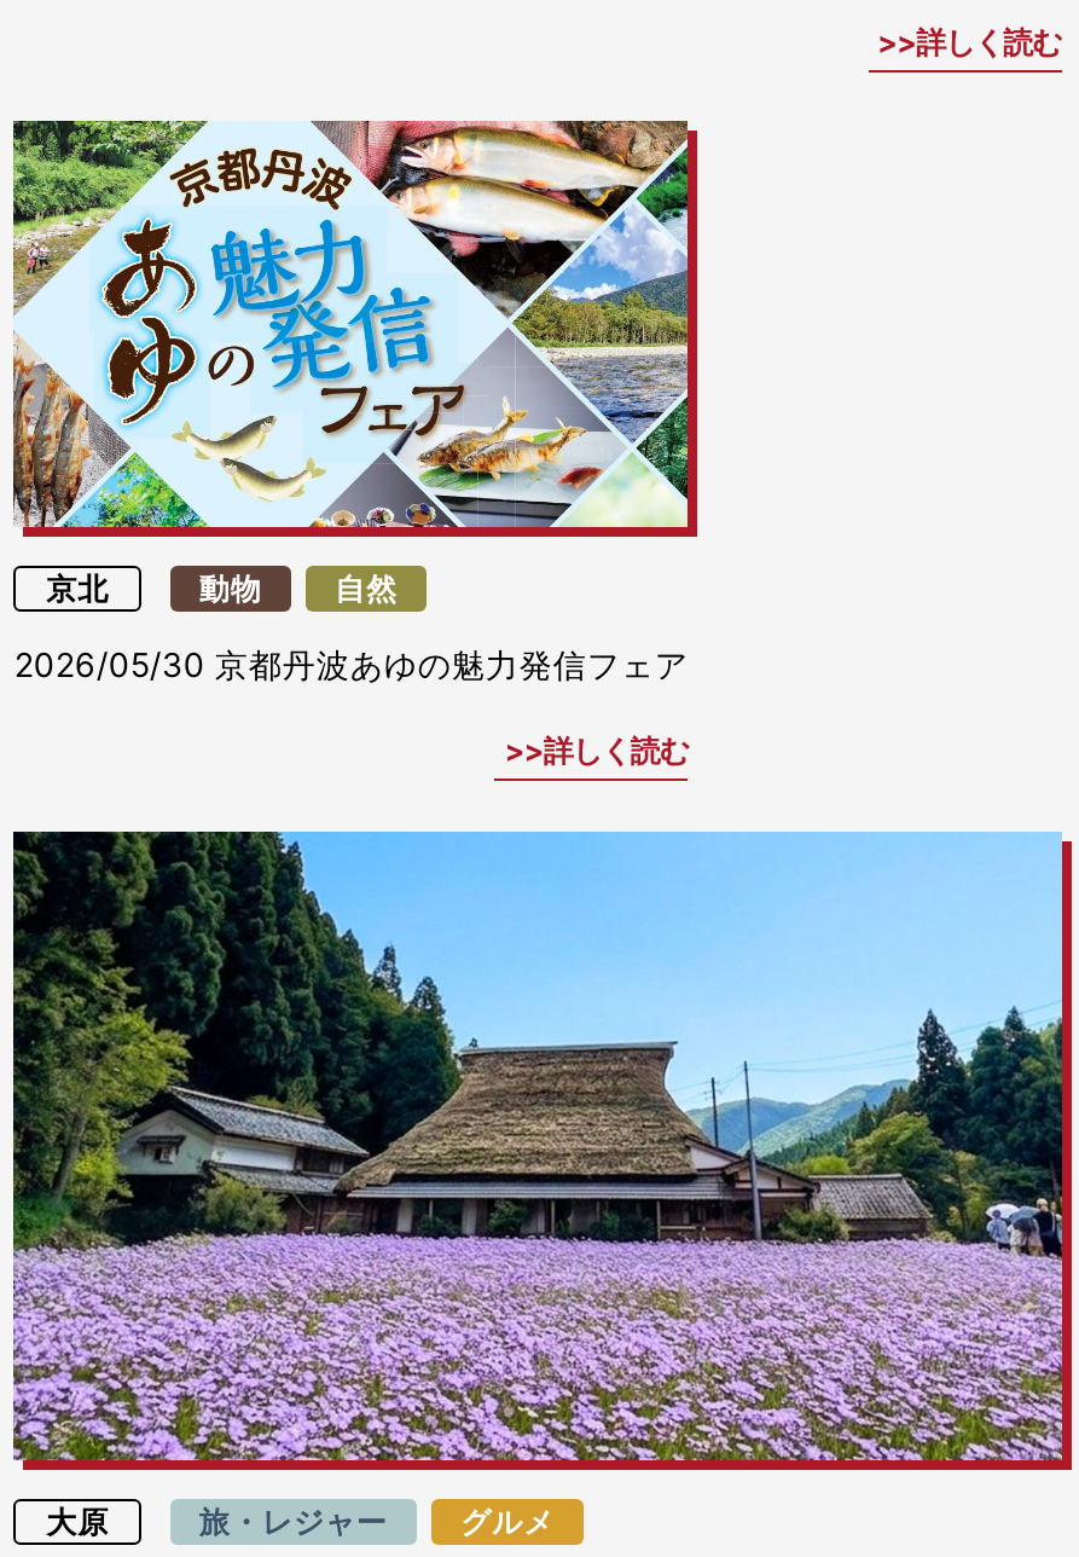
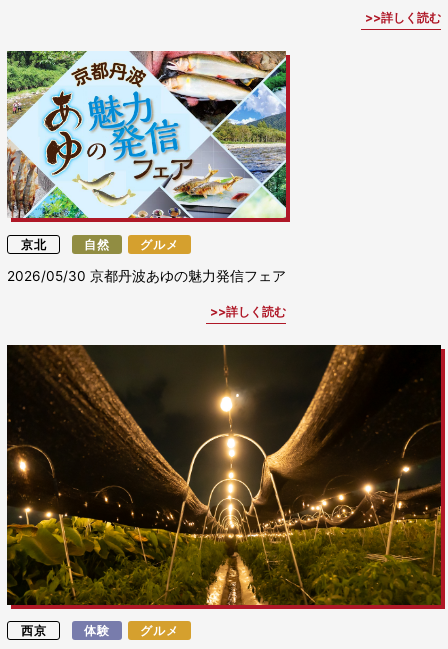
- 動物

+ グルメ

- [image]
- 大原
- 旅・レジャー
+ [image]
+ 西京
+ 体験
